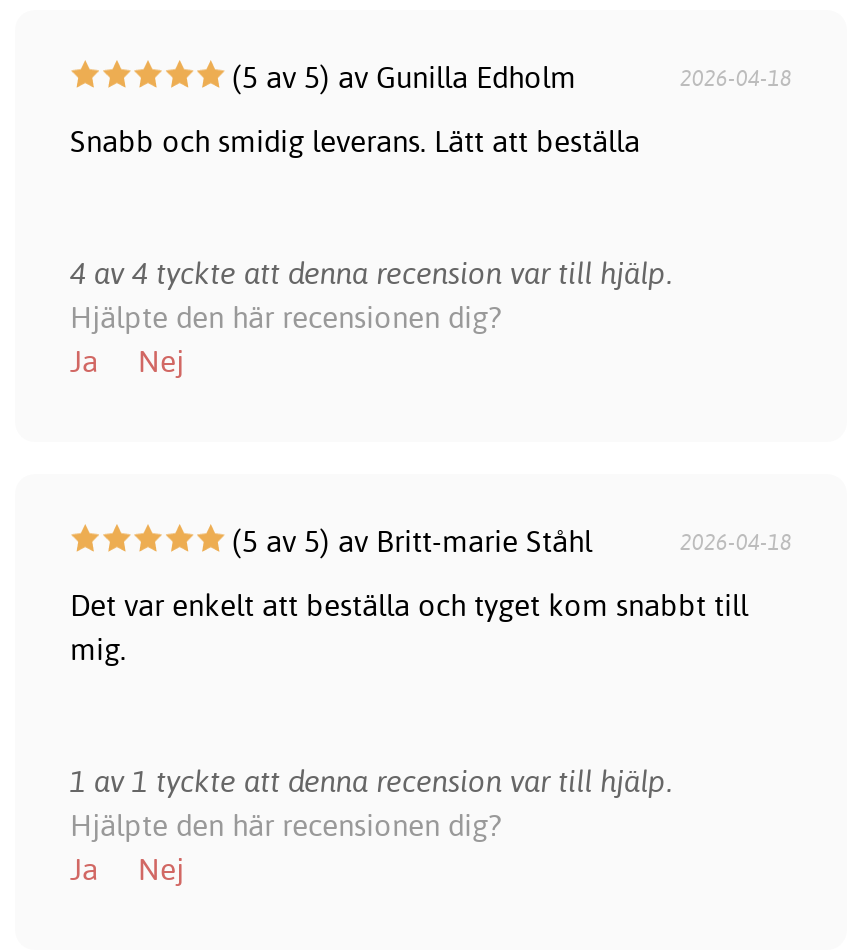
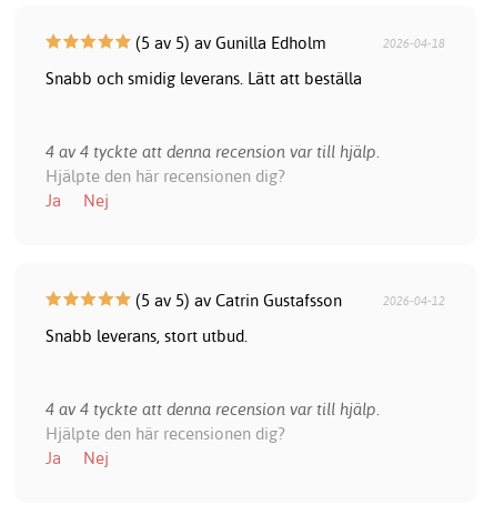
- (5 av 5) av Britt-marie Ståhl
- 2026-04-18
+ (5 av 5) av Catrin Gustafsson
+ 2026-04-12

- Det var enkelt att beställa och tyget kom snabbt till
- mig.
+ Snabb leverans, stort utbud.

- 1 av 1 tyckte att denna recension var till hjälp.
+ 4 av 4 tyckte att denna recension var till hjälp.
